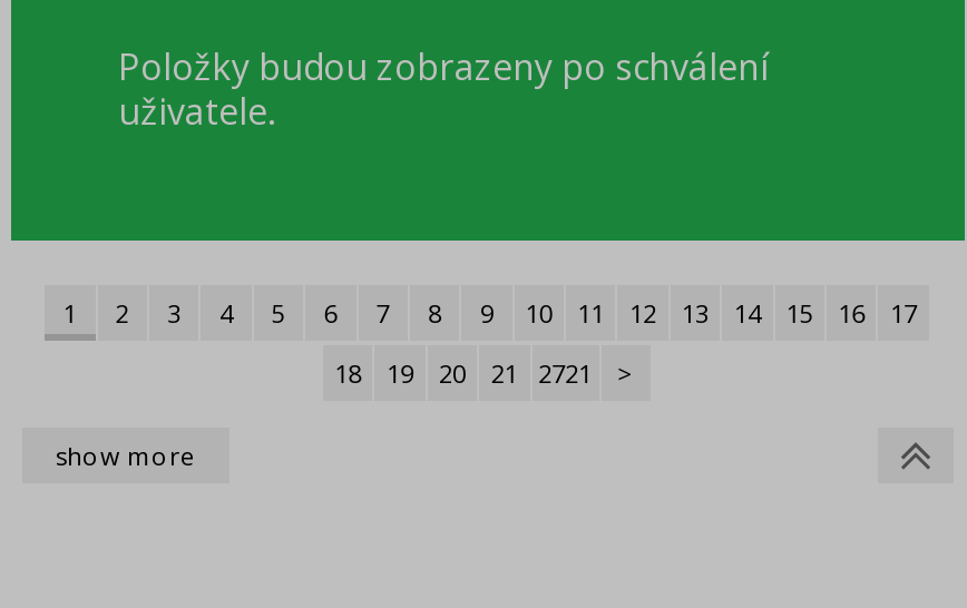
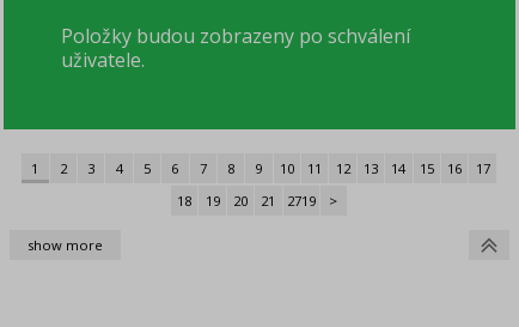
- 2721
+ 2719
